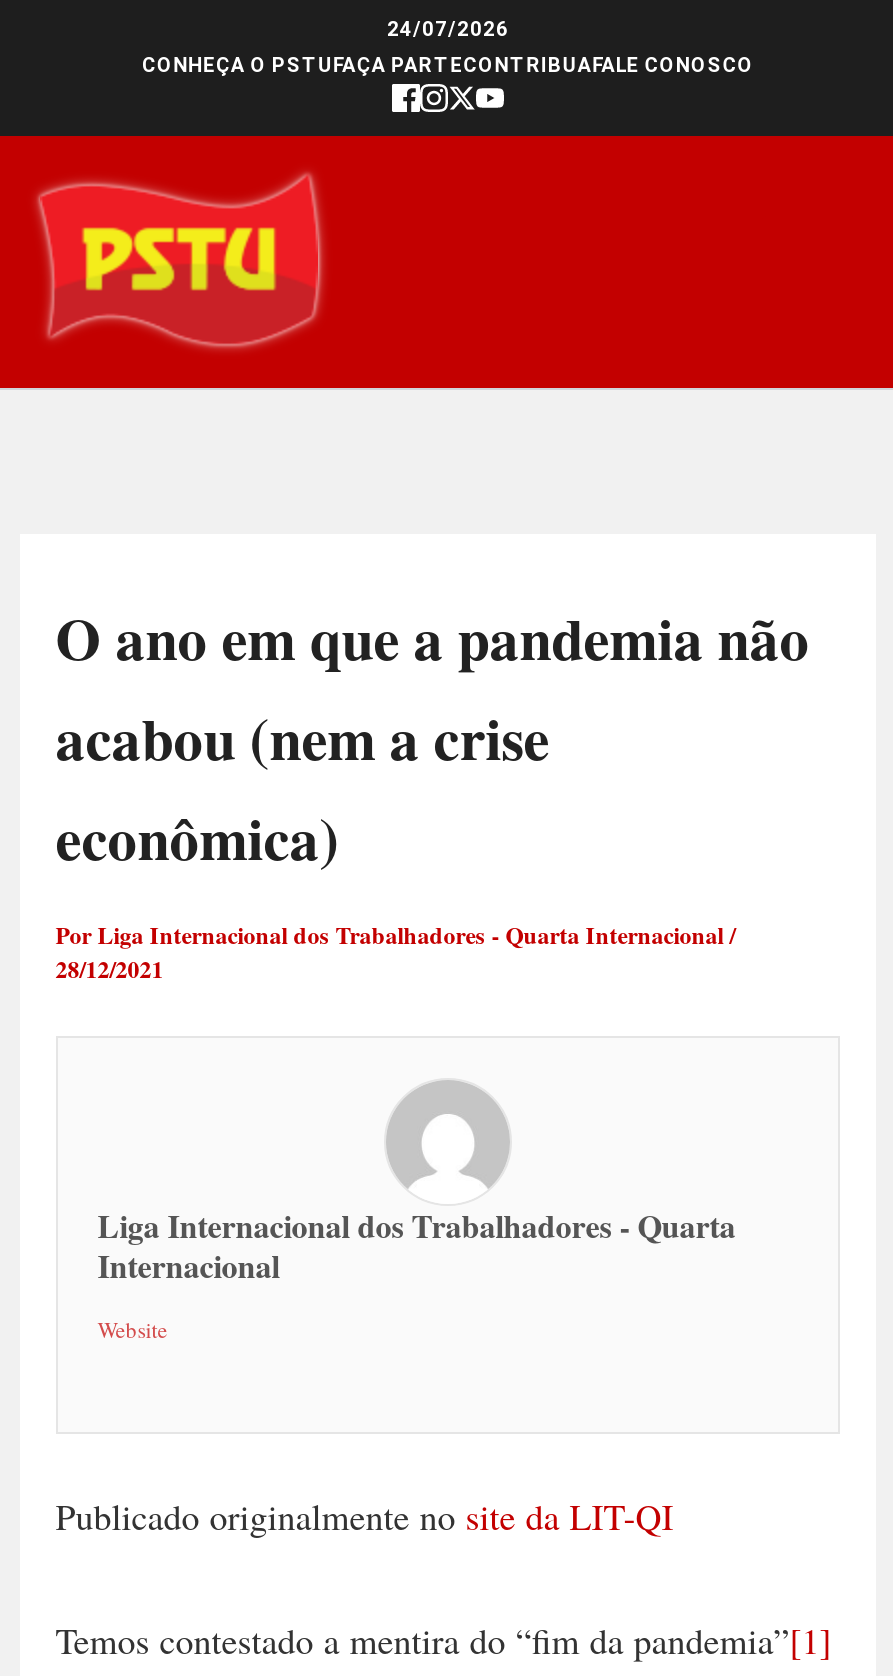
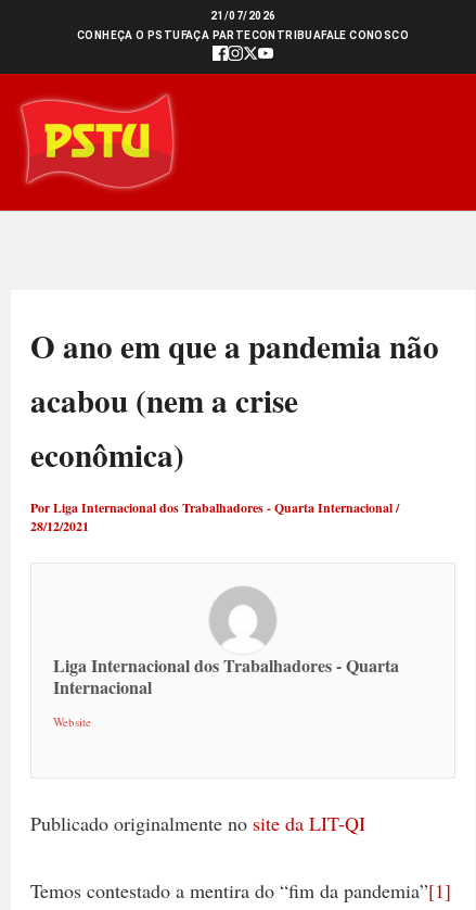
- 24/07/2026
+ 21/07/2026
